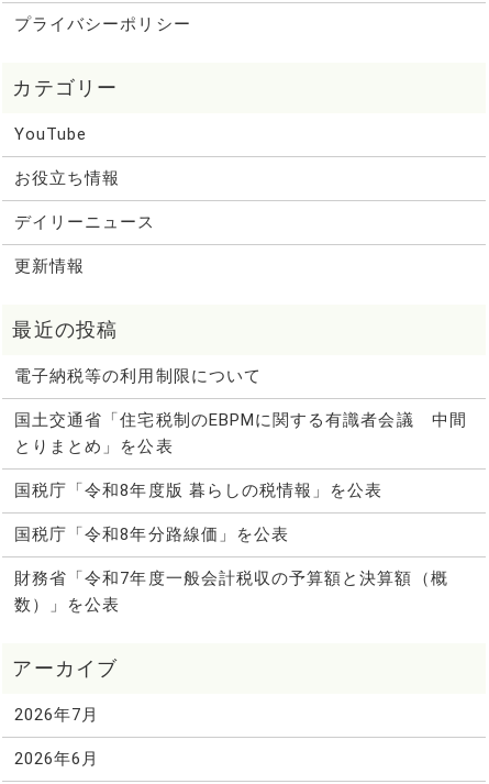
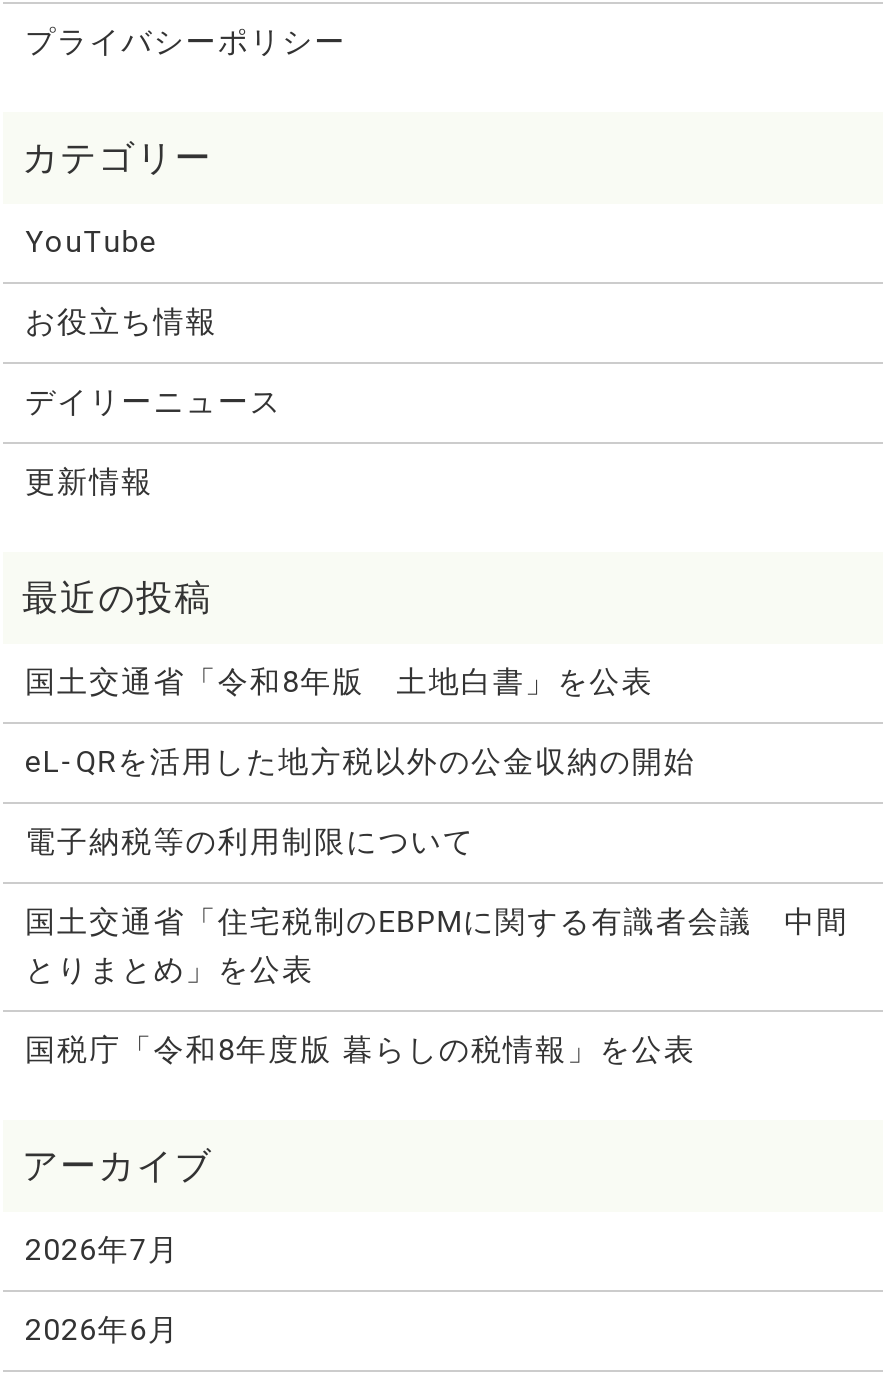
+ 国土交通省「令和8年版 土地白書」を公表
+ eL-QRを活用した地方税以外の公金収納の開始

moved down: 電子納税等の利用制限について | 国土交通省「住宅税制のEBPMに関する有識者会議 中間 | とりまとめ」を公表 | 国税庁「令和8年度版 暮らしの税情報」を公表

- 国税庁「令和8年分路線価」を公表
- 財務省「令和7年度一般会計税収の予算額と決算額（概
- 数）」を公表
